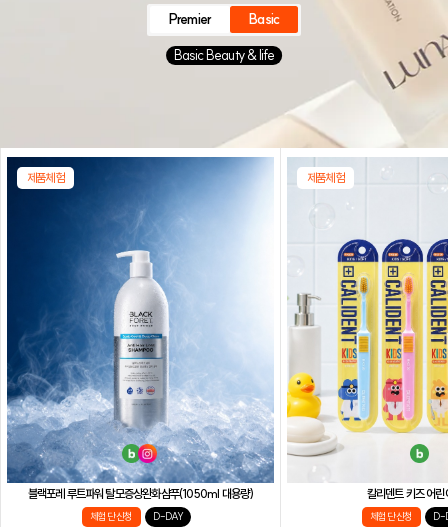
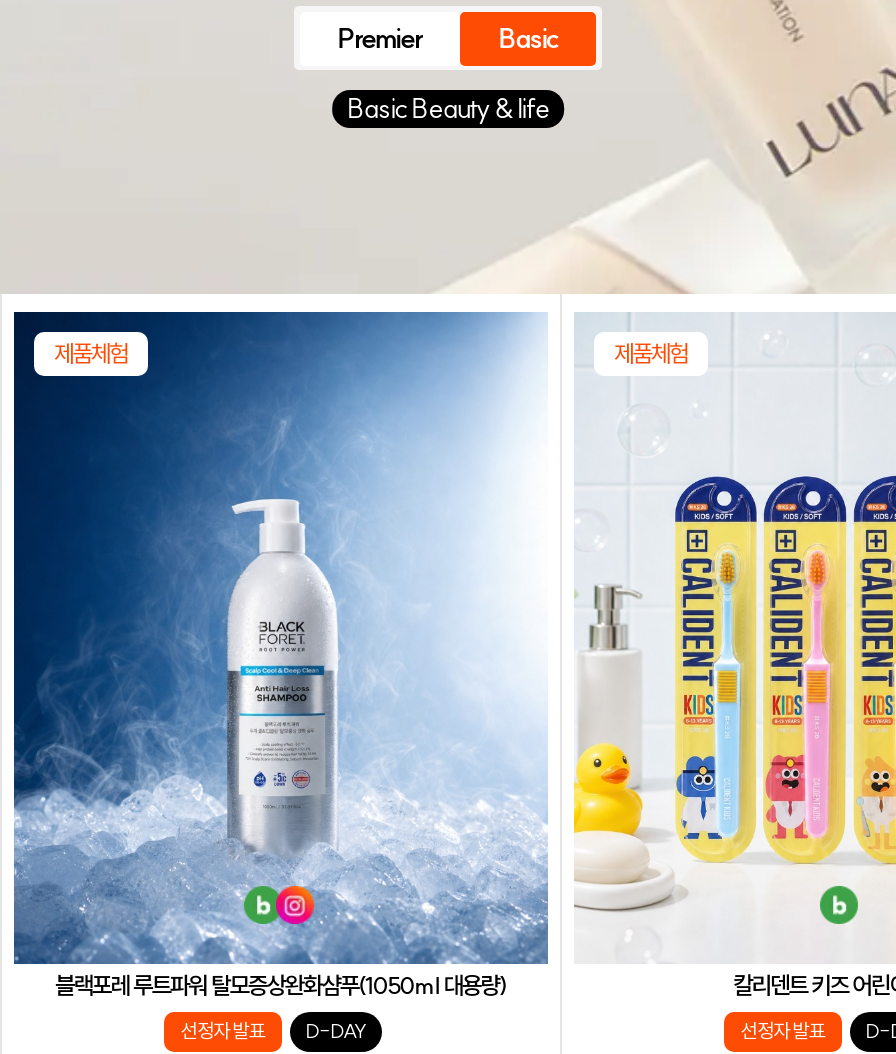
- 체험단 신청
+ 선정자 발표

- 체험단 신청
+ 선정자 발표
